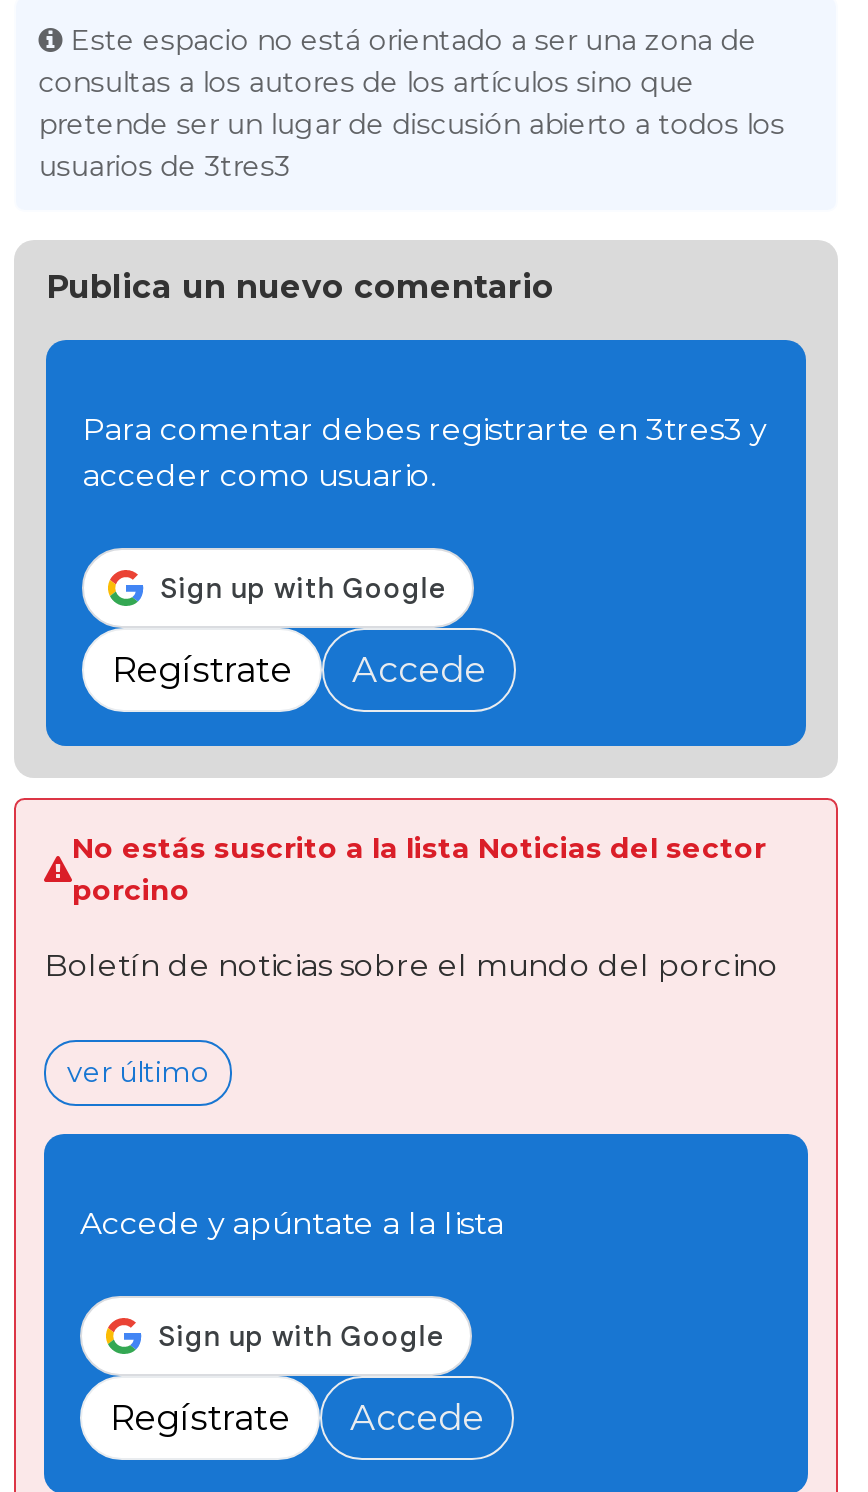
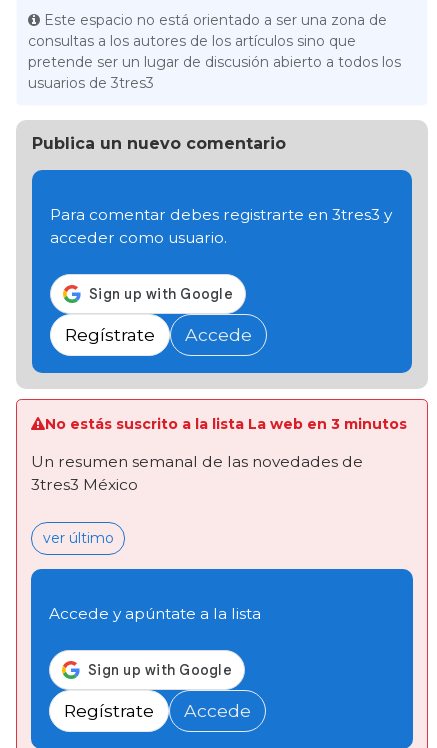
- No estás suscrito a la lista Noticias del sector
- porcino
+ No estás suscrito a la lista La web en 3 minutos

- Boletín de noticias sobre el mundo del porcino
+ Un resumen semanal de las novedades de
+ 3tres3 México
